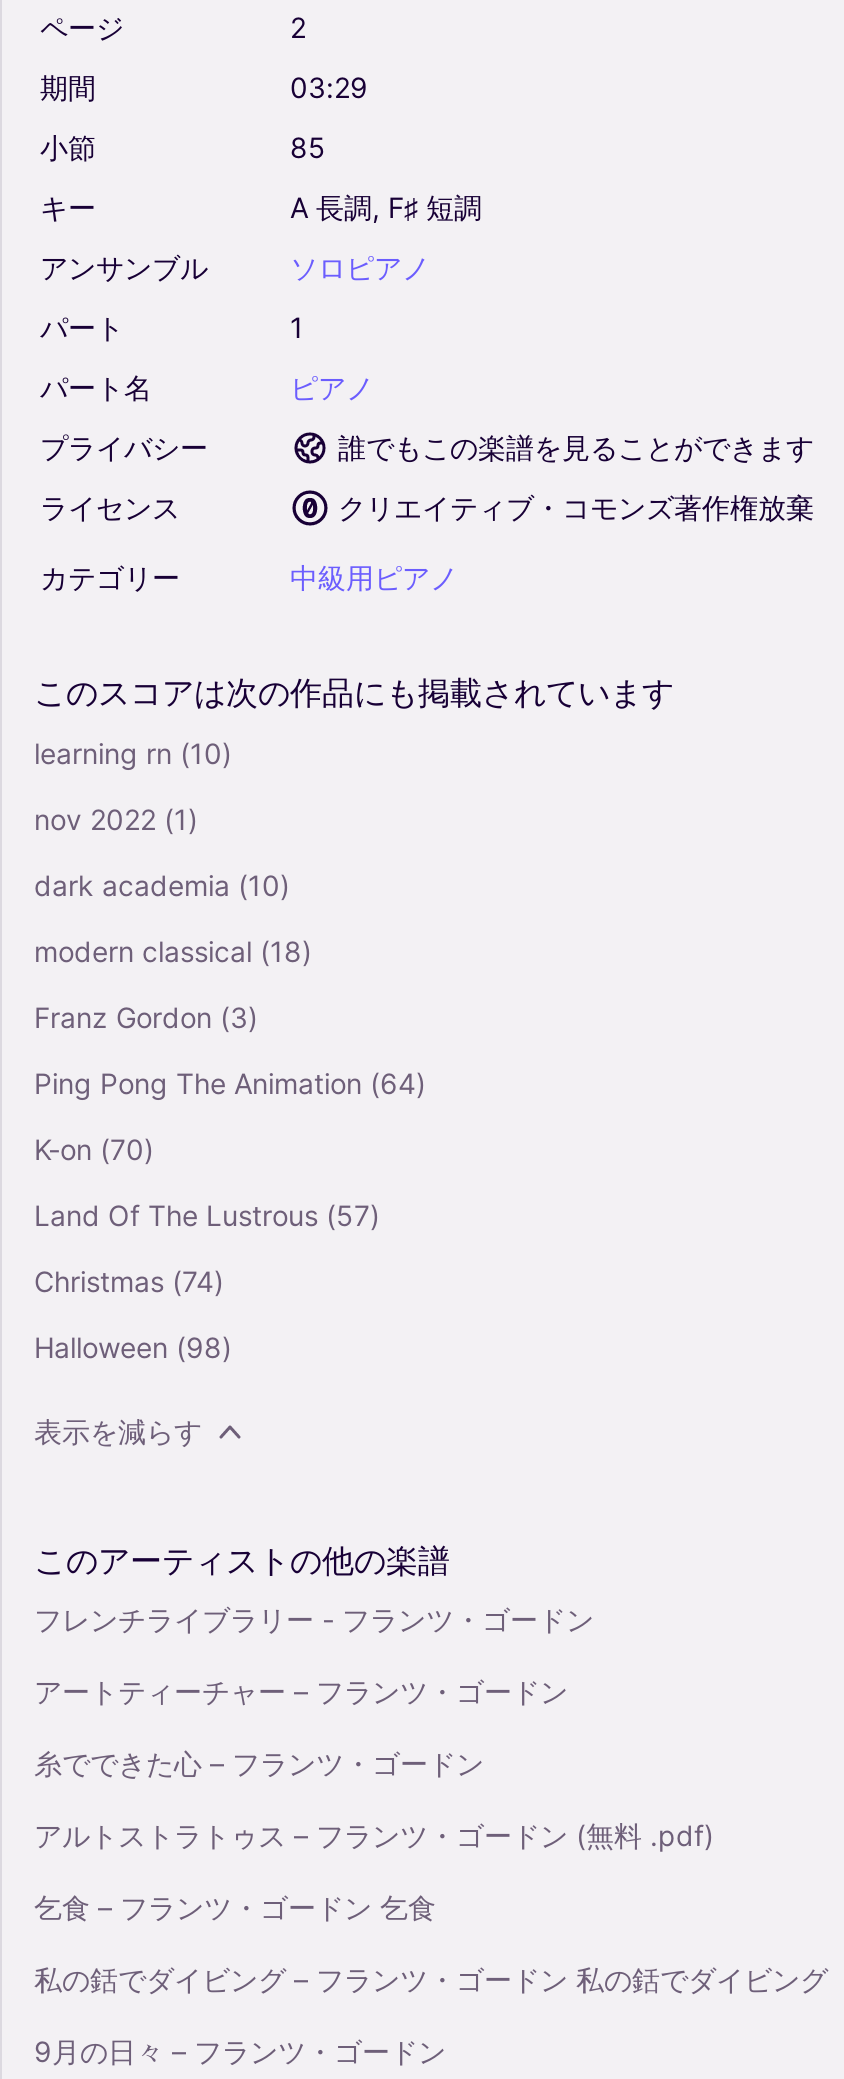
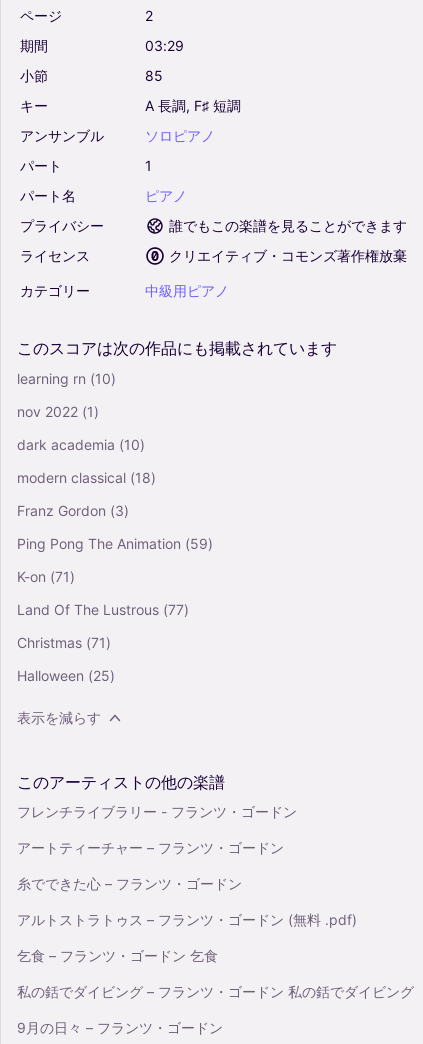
- Ping Pong The Animation (64)
+ Ping Pong The Animation (59)

- K-on (70)
+ K-on (71)

- Land Of The Lustrous (57)
+ Land Of The Lustrous (77)

- Christmas (74)
+ Christmas (71)

- Halloween (98)
+ Halloween (25)
